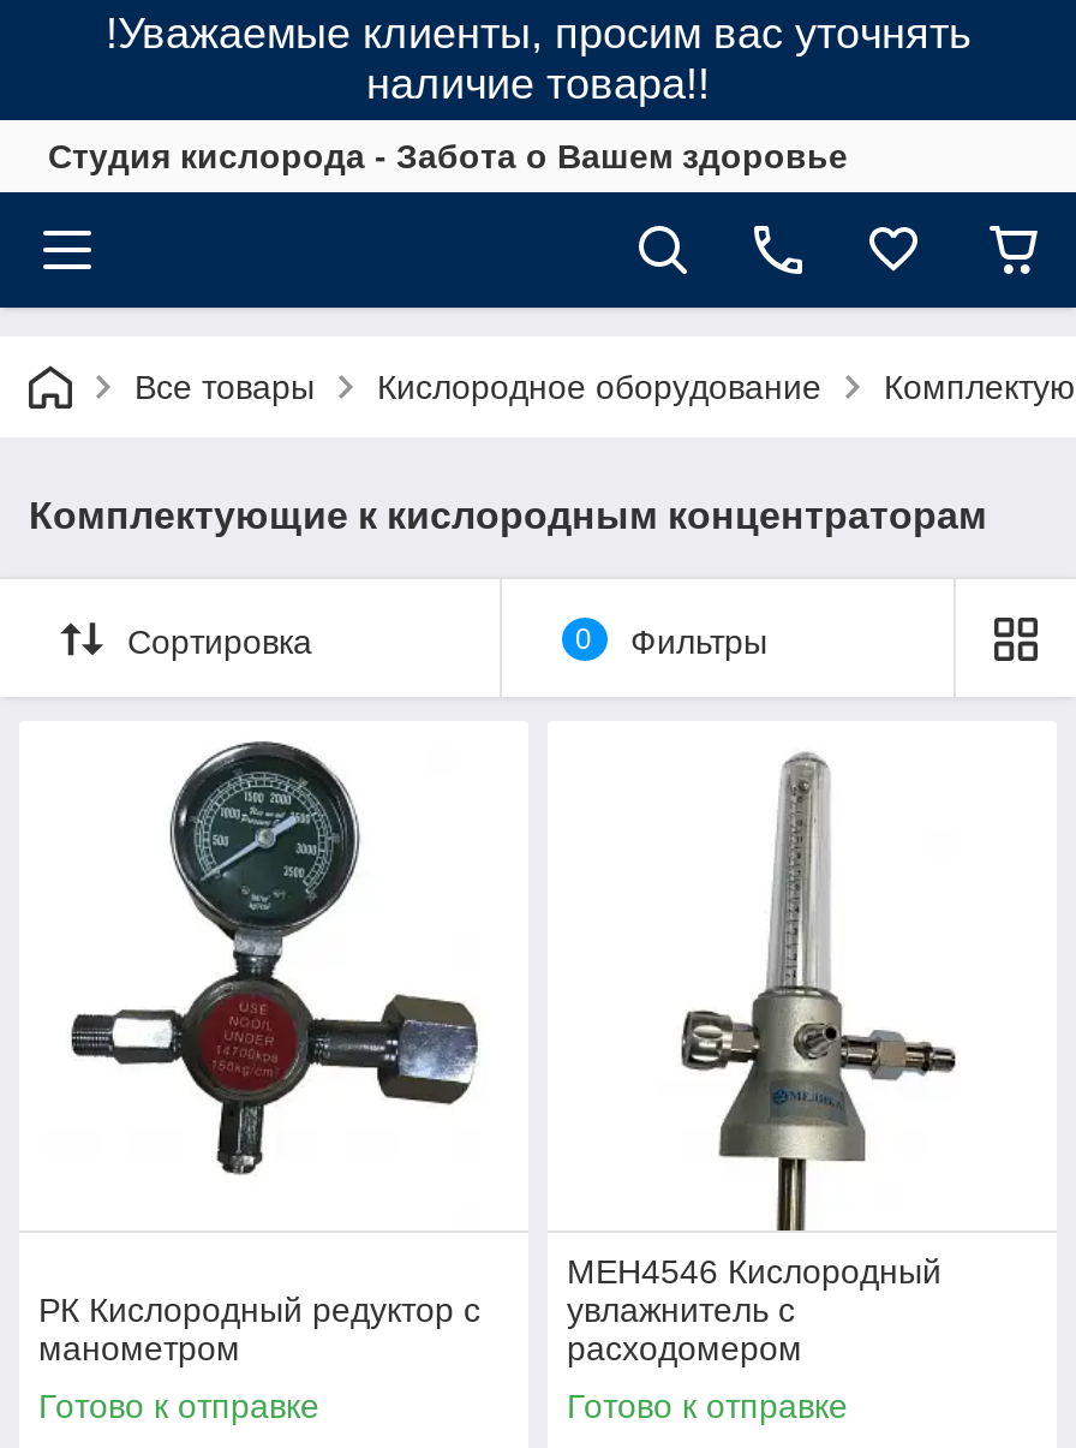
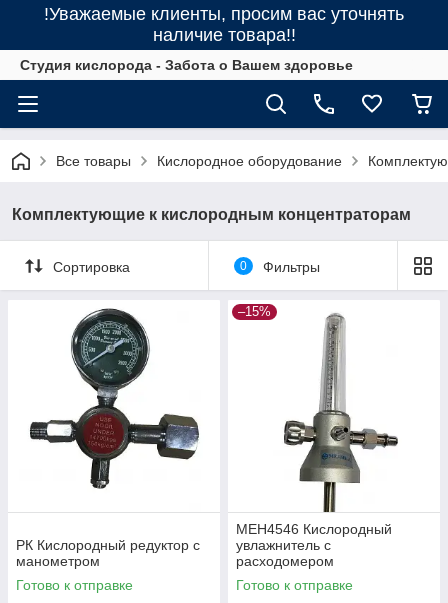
+ –15%
